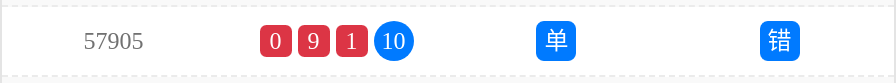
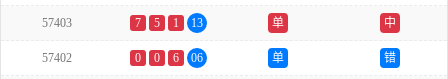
- 57905
+ 57403

- 0
+ 7

- 9
+ 5

- 10
+ 13
+ 单
+ 中
+ 57402
+ 0
+ 0
+ 6
+ 06
